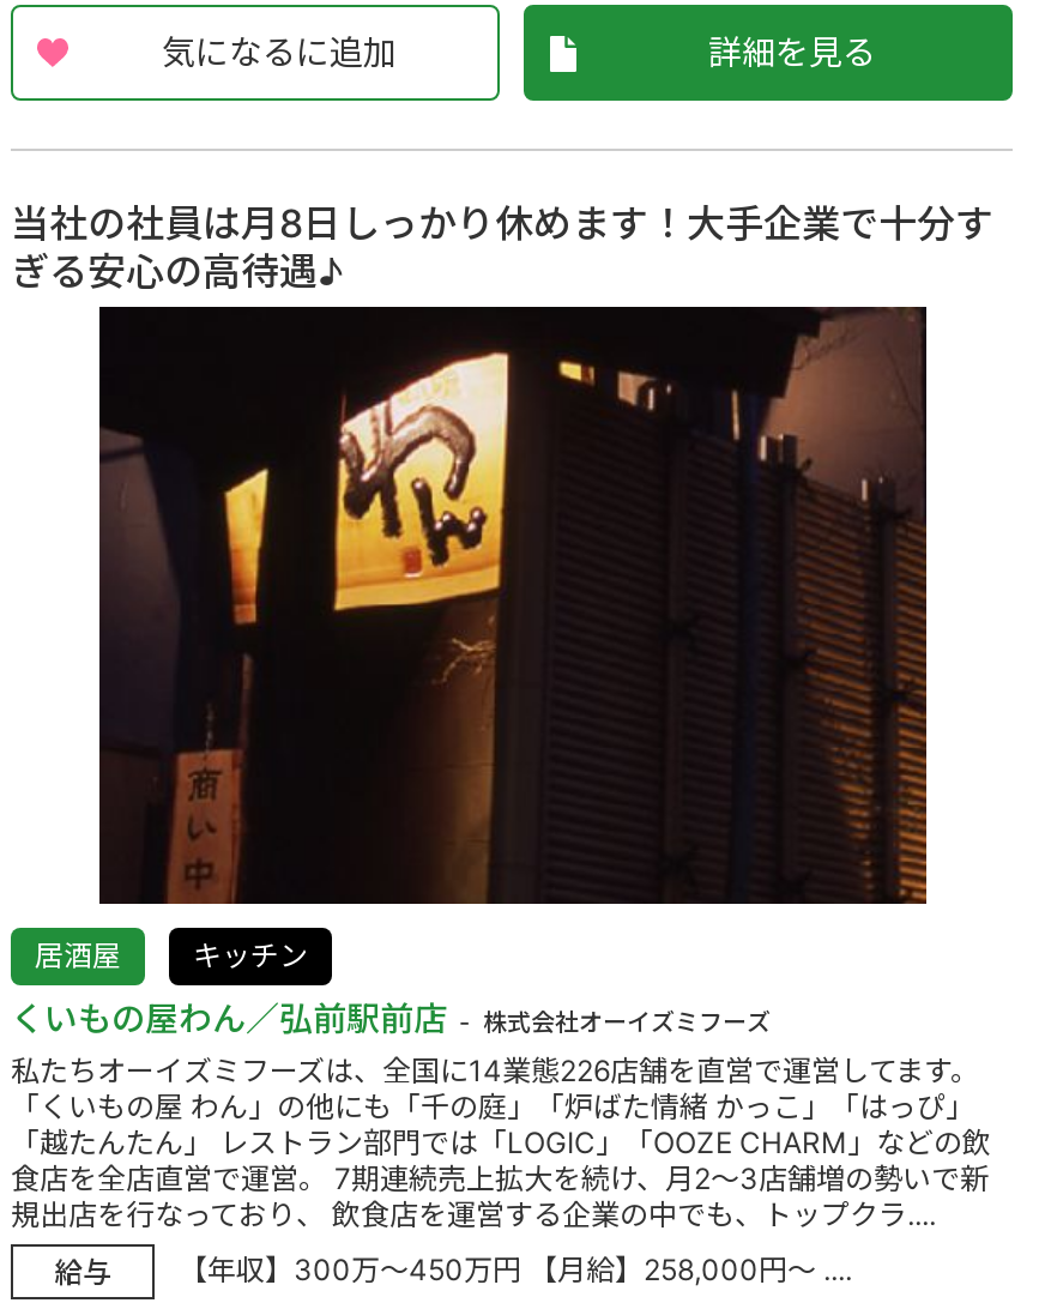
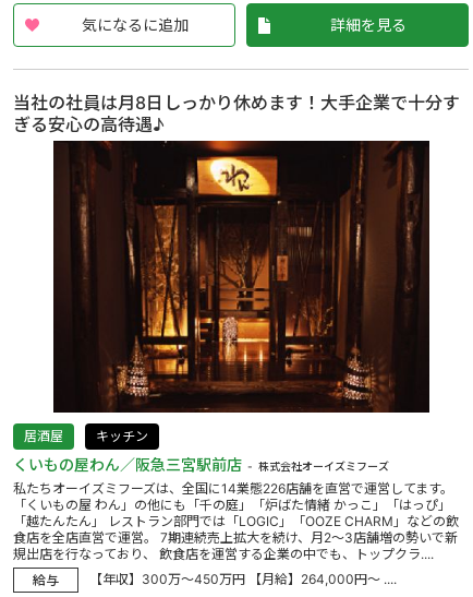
- [image]
- くいもの屋わん／弘前駅前店
+ [image]
+ くいもの屋わん／阪急三宮駅前店

- 【年収】300万～450万円 【月給】258,000円～ ....
+ 【年収】300万～450万円 【月給】264,000円～ ....
